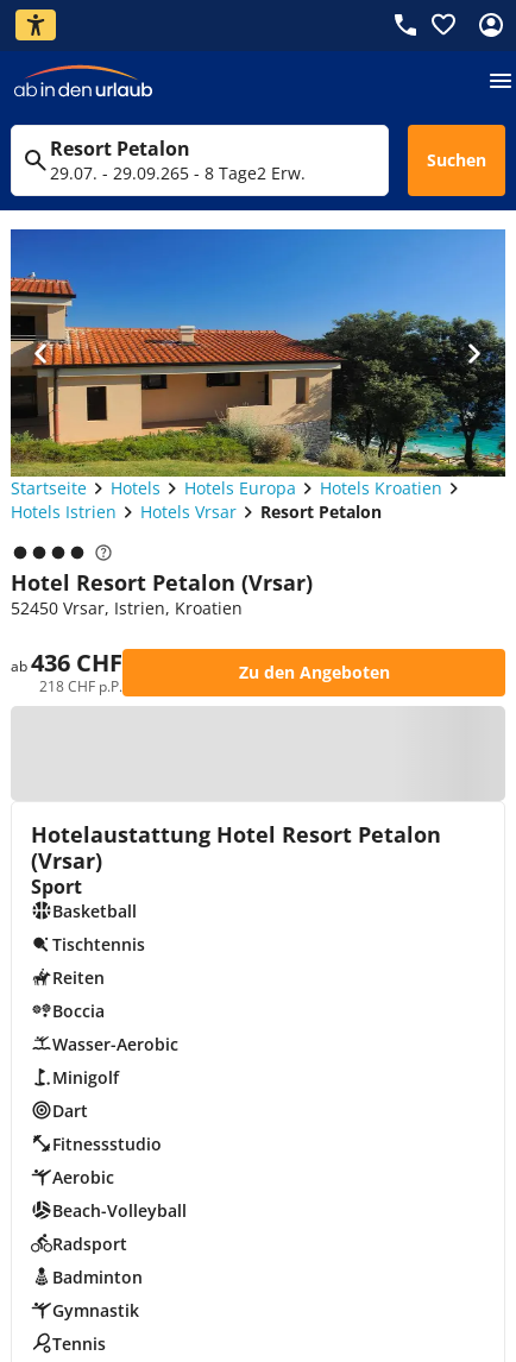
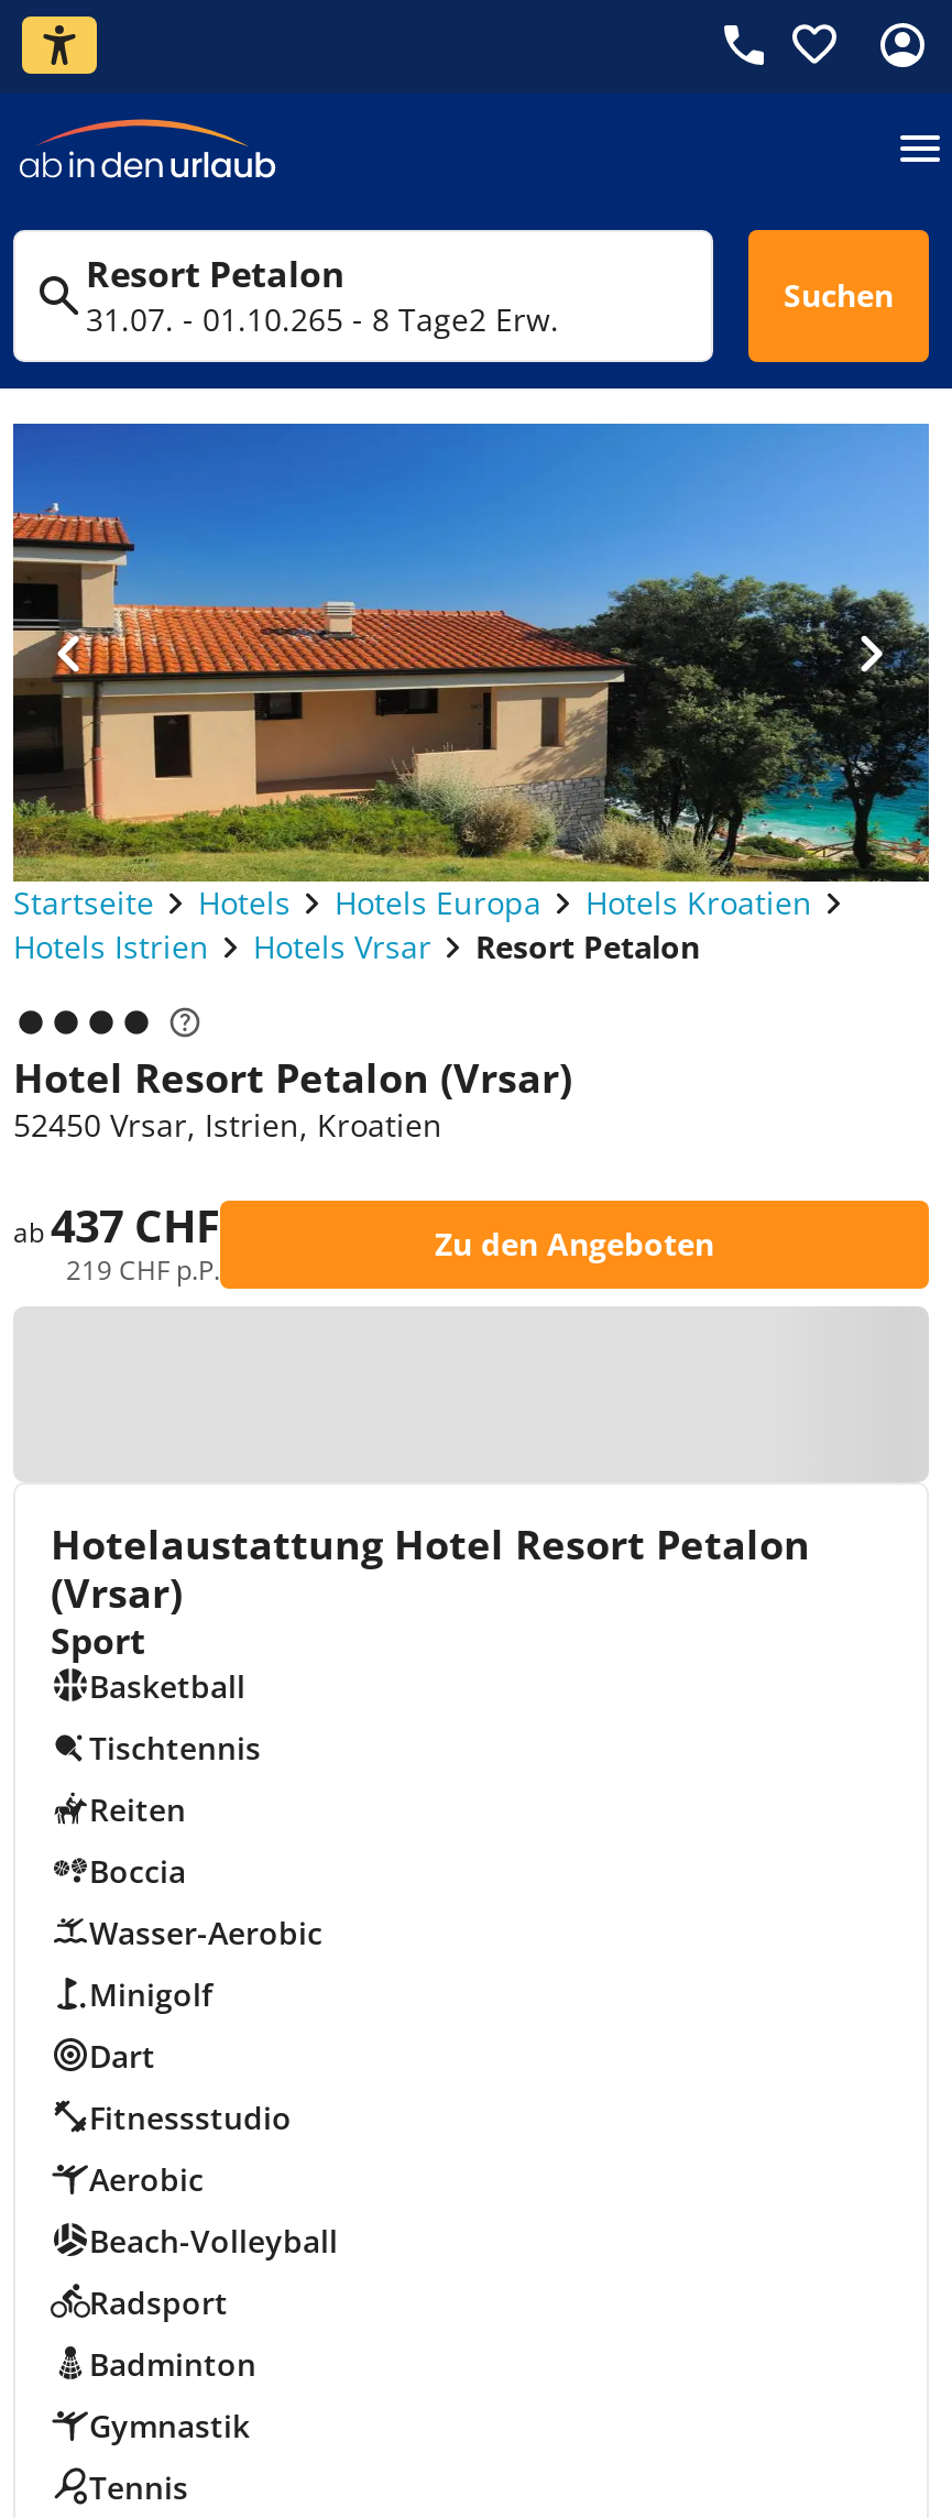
- 29.07. - 29.09.265 - 8 Tage2 Erw.
+ 31.07. - 01.10.265 - 8 Tage2 Erw.

- ab436 CHF
+ ab437 CHF

- 218 CHF p.P.
+ 219 CHF p.P.
